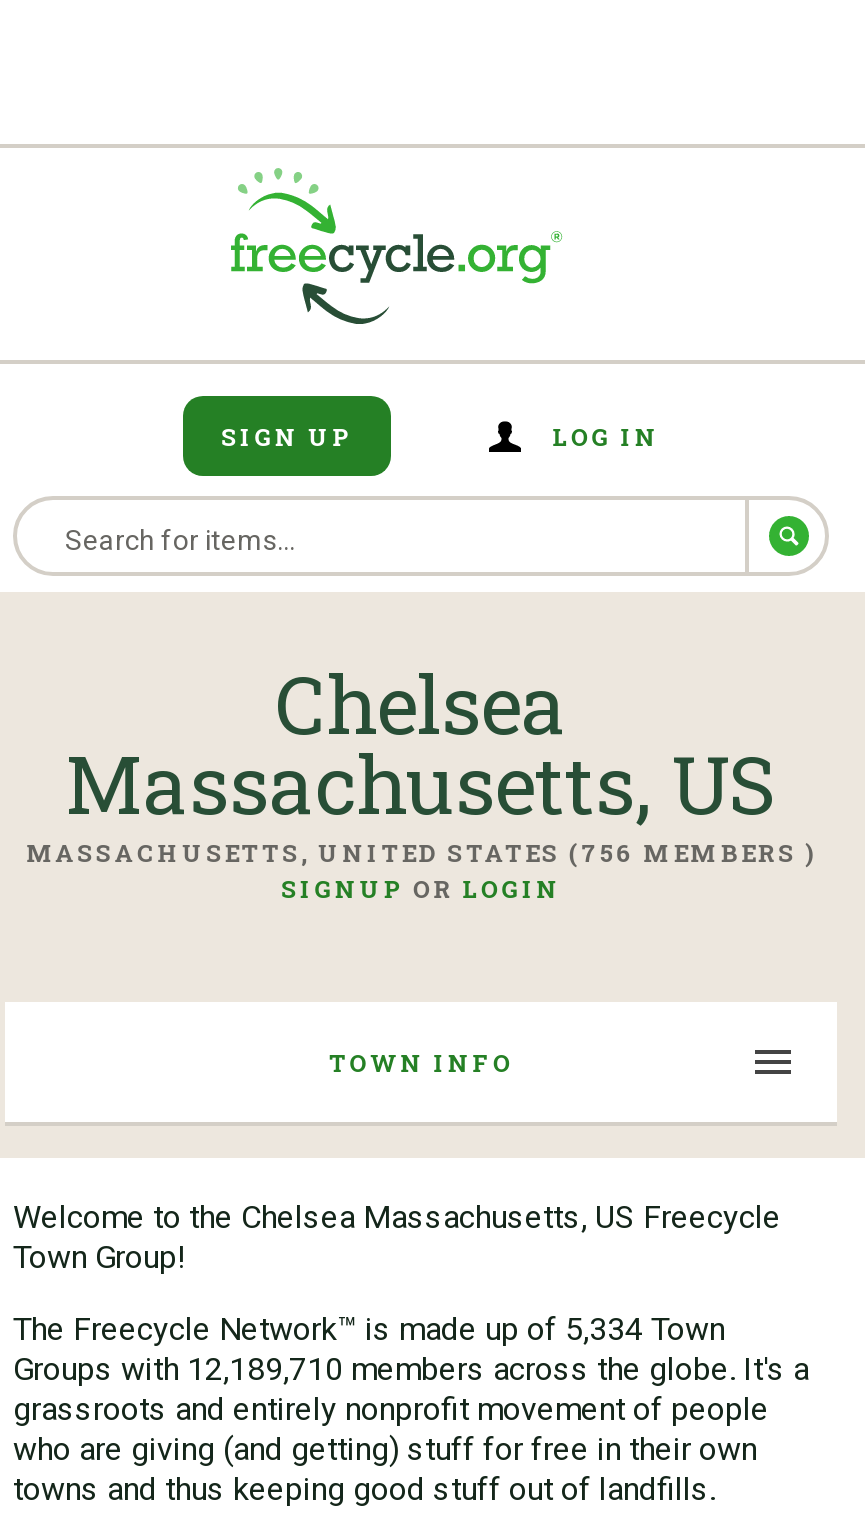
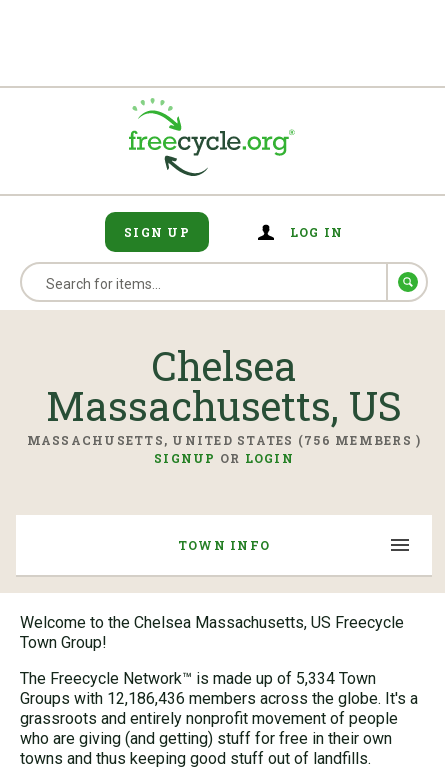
- Groups with 12,189,710 members across the globe. It's a
+ Groups with 12,186,436 members across the globe. It's a
